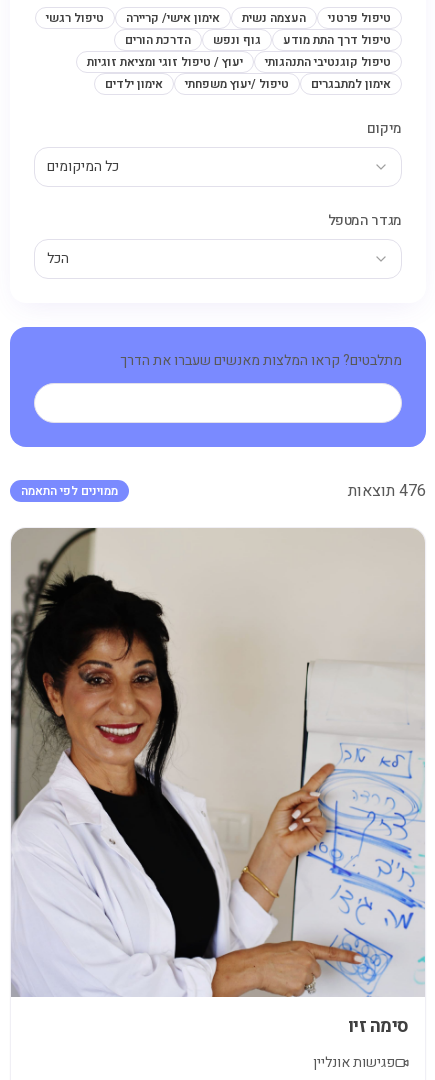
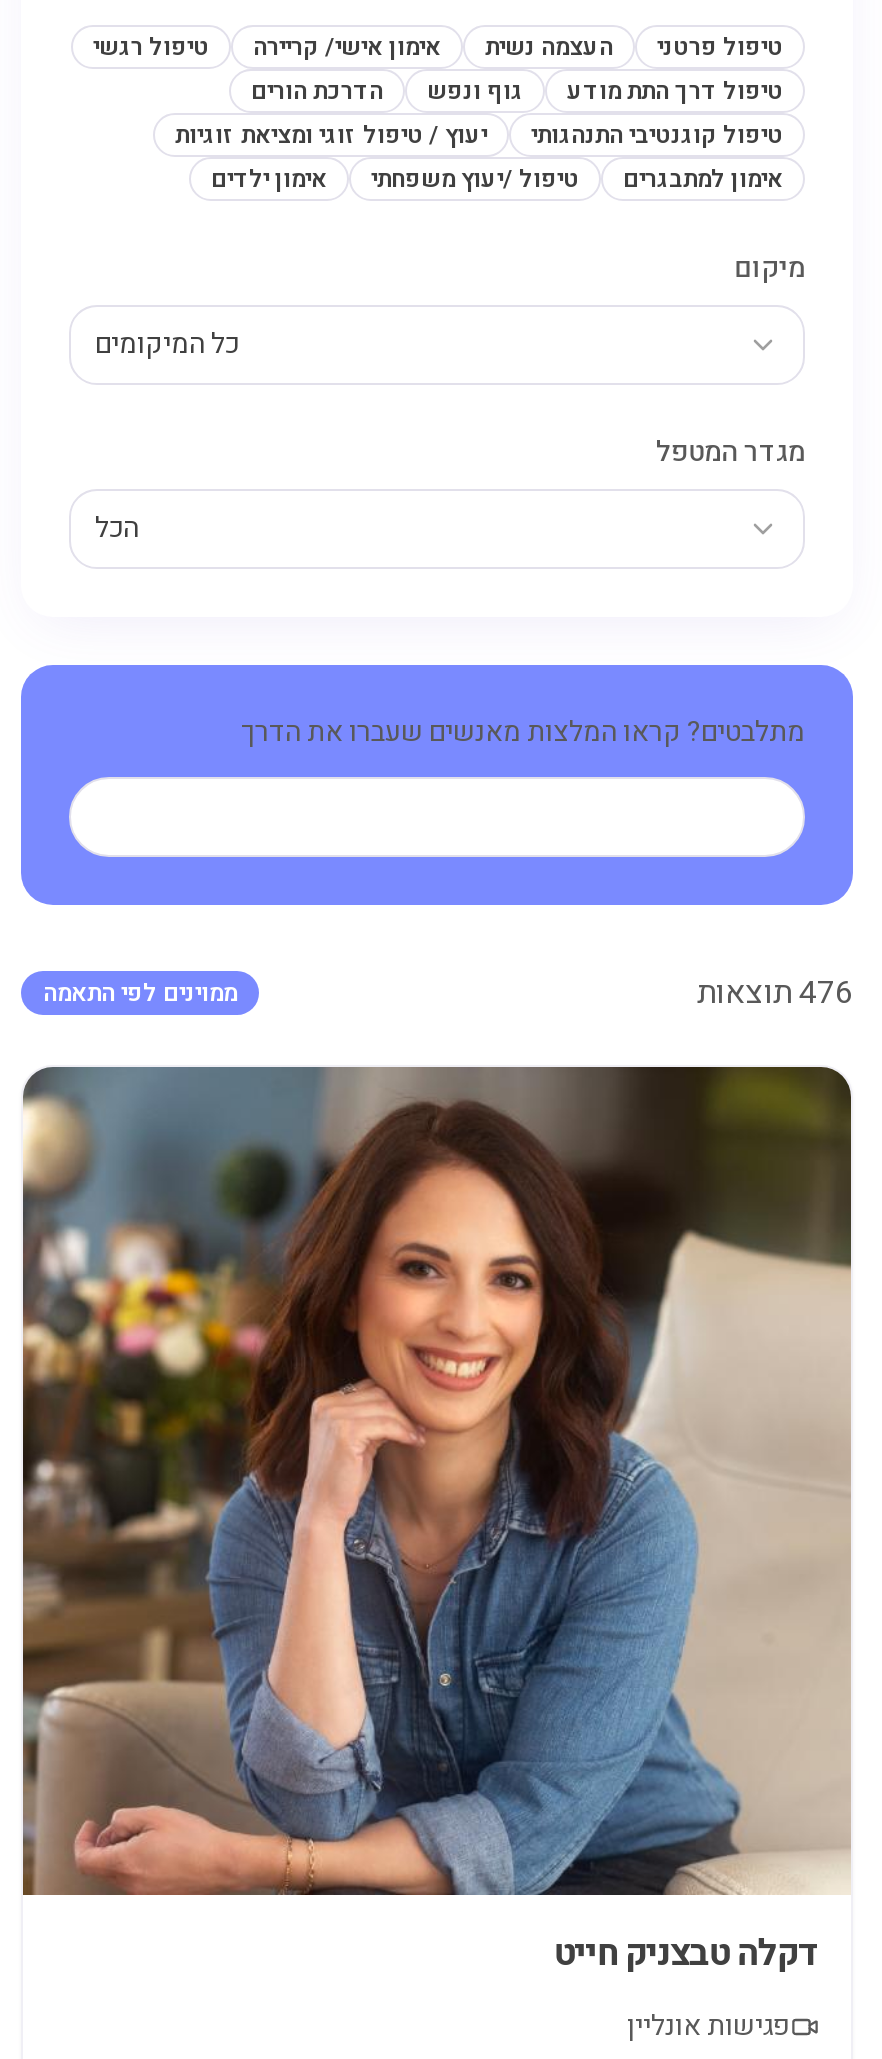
- [image]
- סימה זיו
+ [image]
+ דקלה טבצניק חייט
